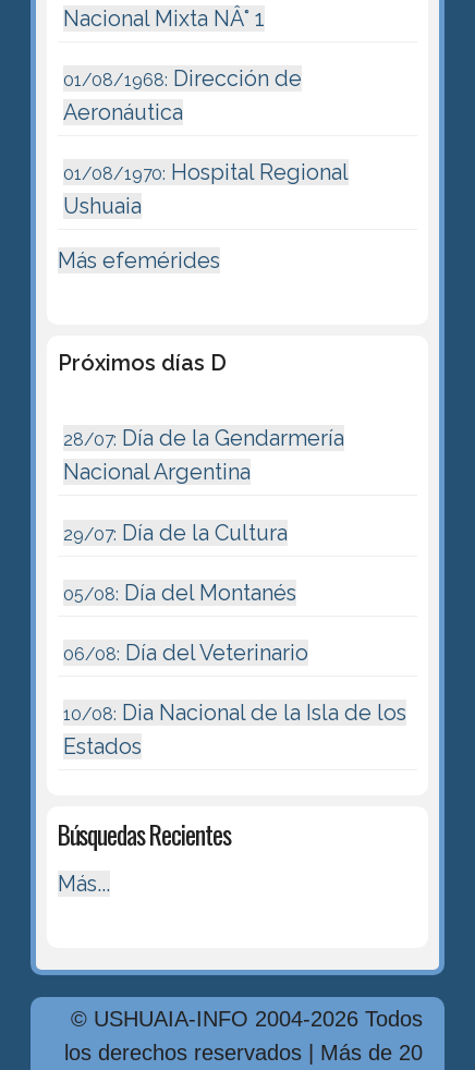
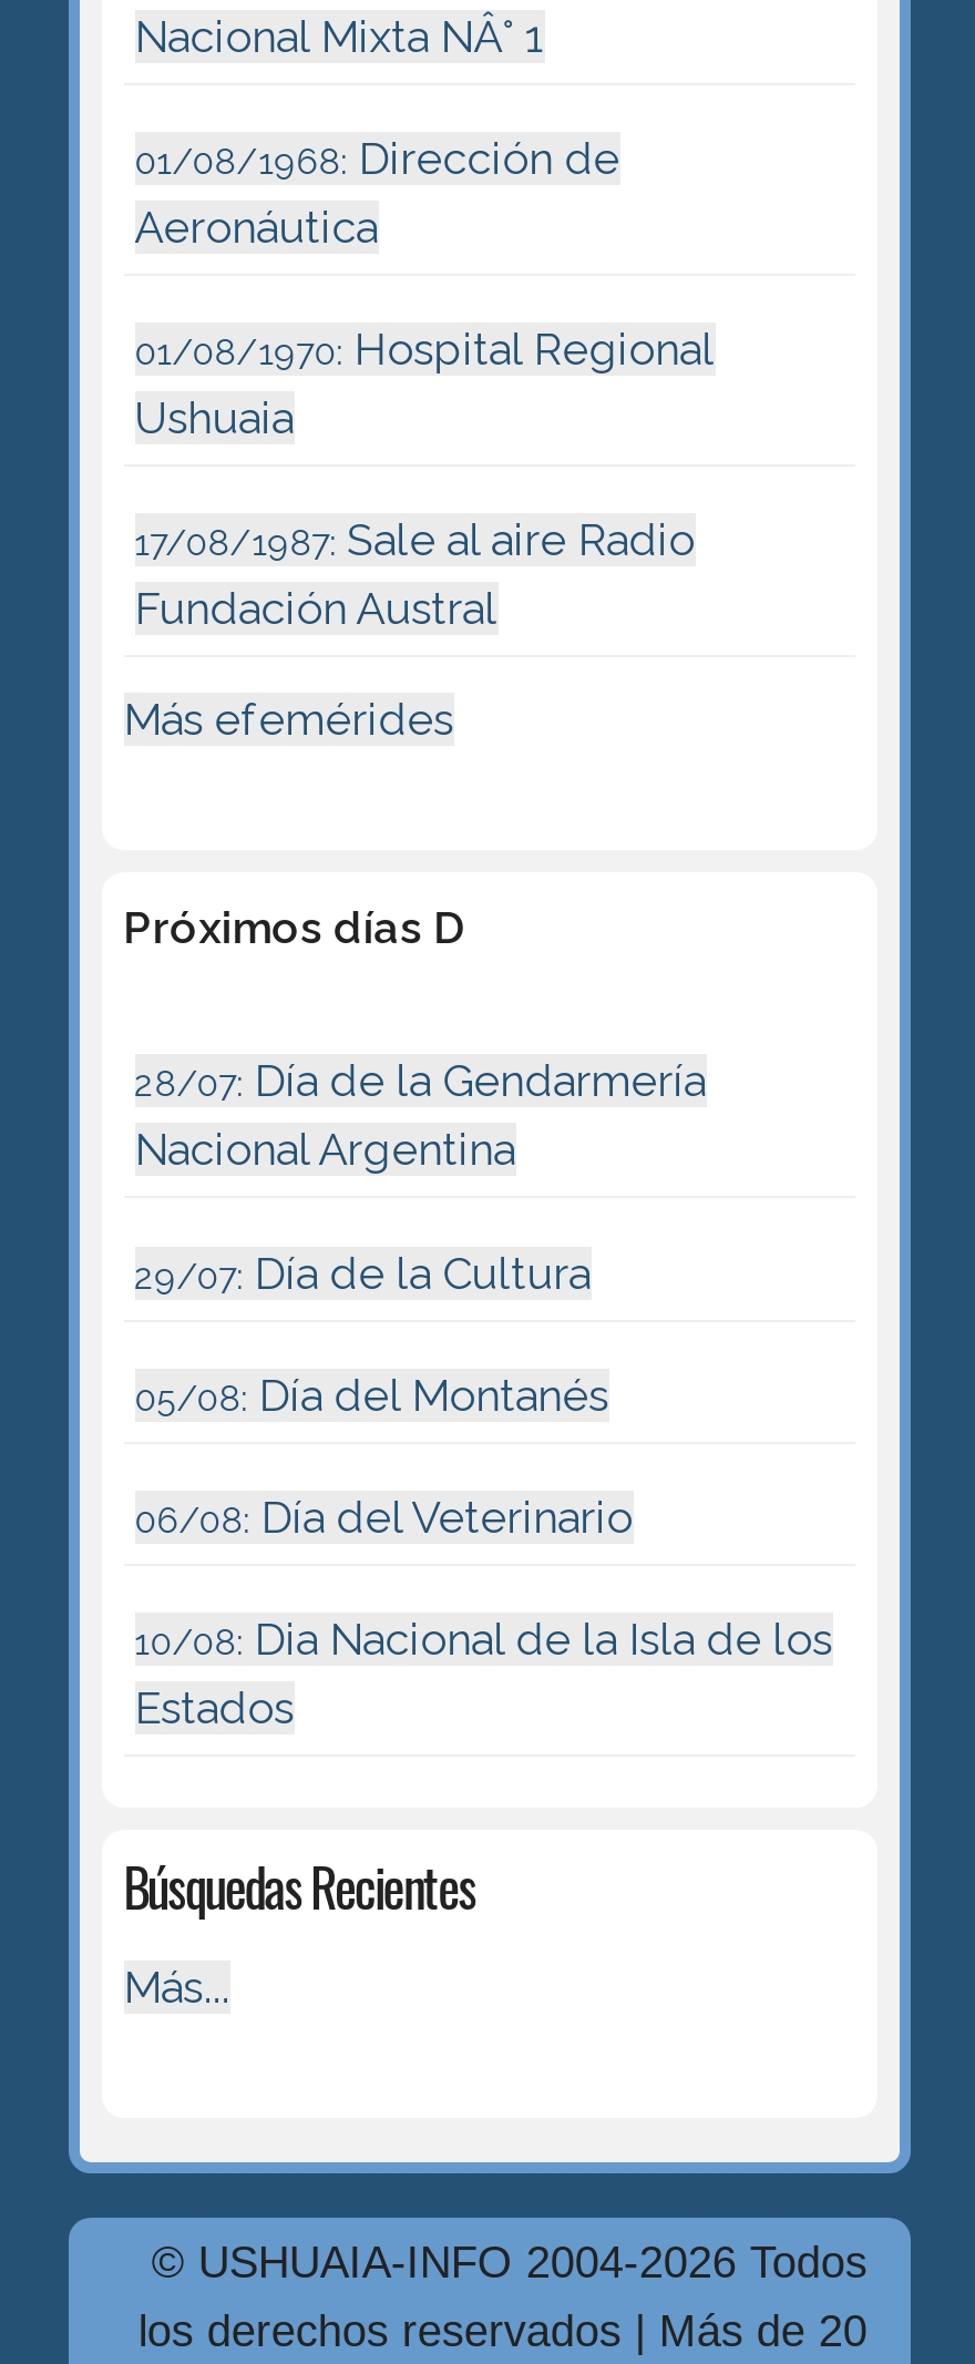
+ 17/08/1987: Sale al aire Radio
+ Fundación Austral
